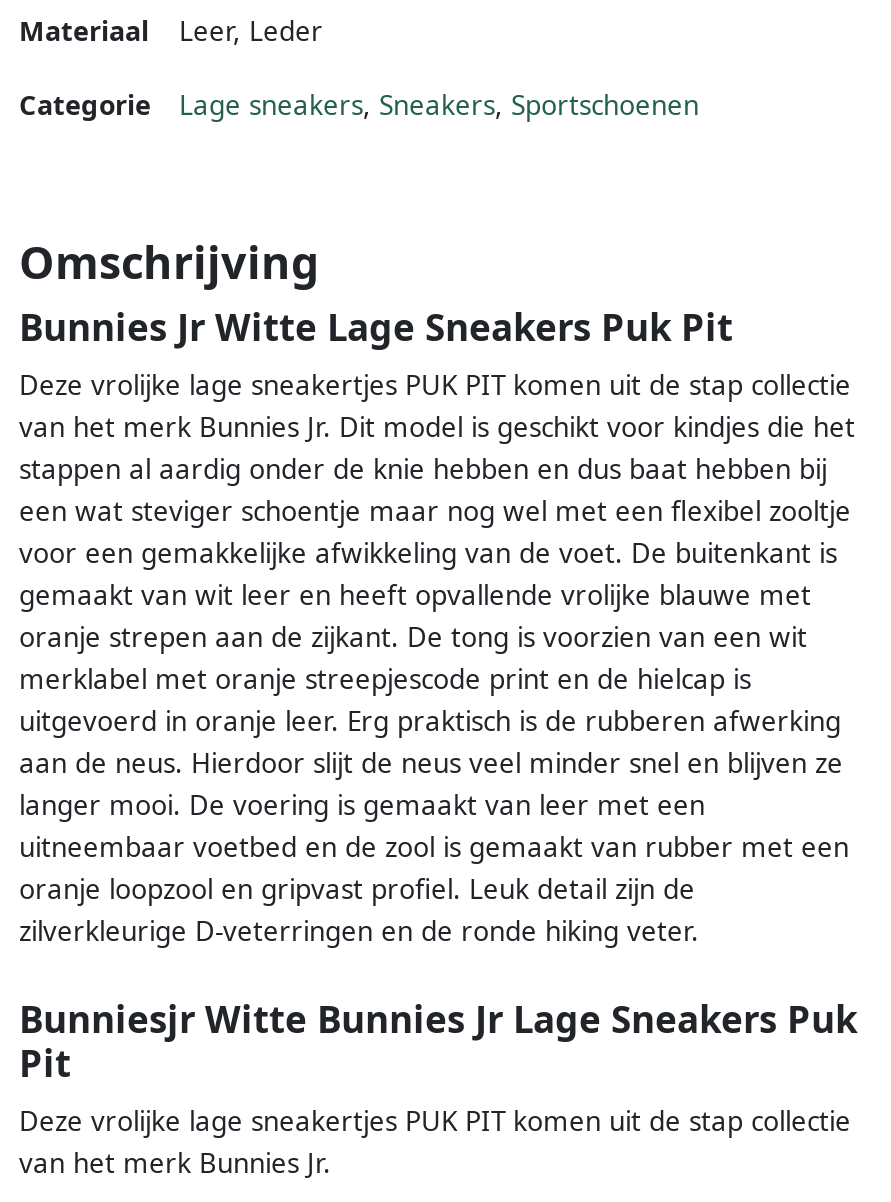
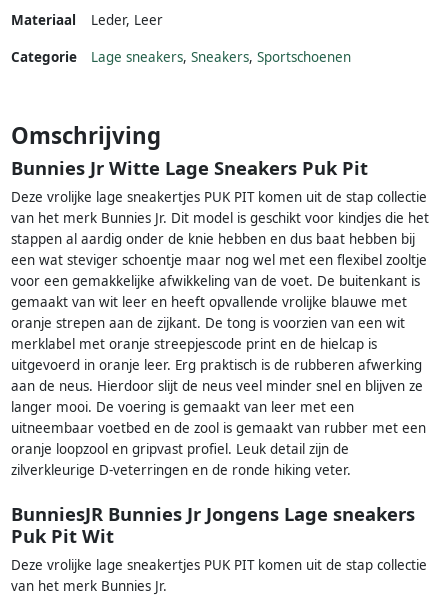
- Leer, Leder
+ Leder, Leer

- Bunniesjr Witte Bunnies Jr Lage Sneakers Puk
- Pit
+ BunniesJR Bunnies Jr Jongens Lage sneakers
+ Puk Pit Wit
